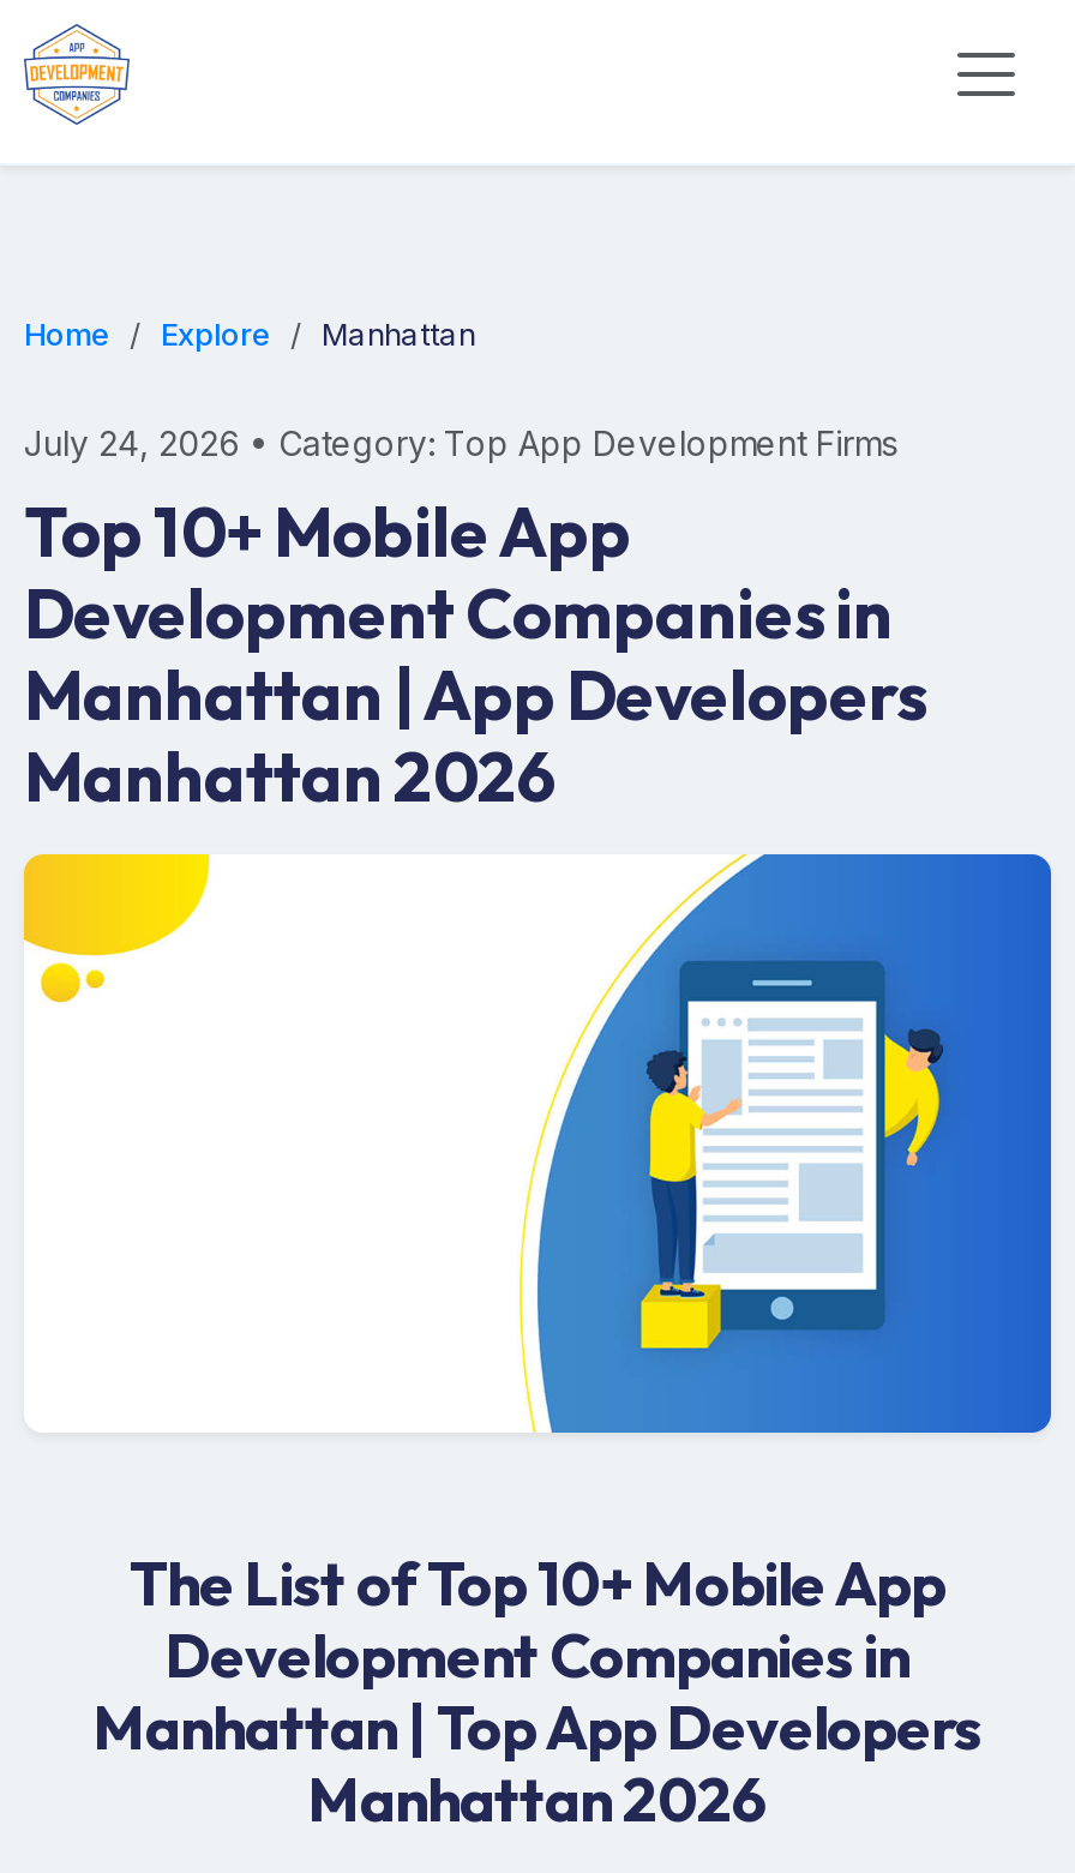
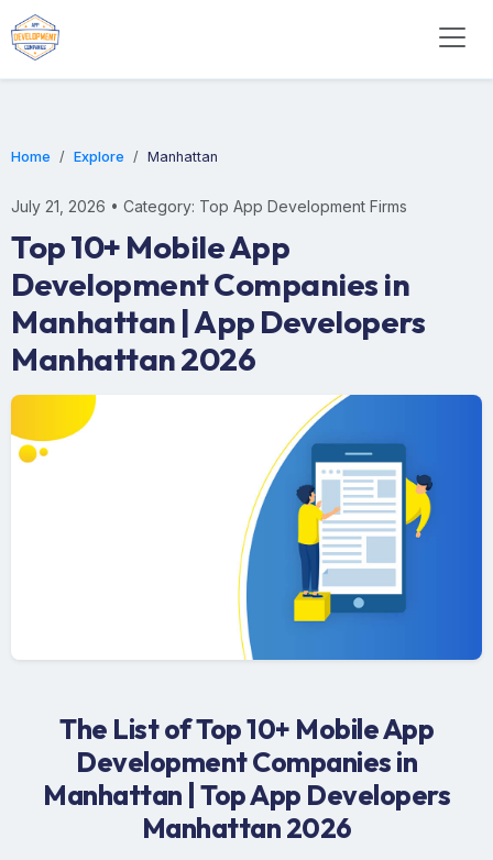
- July 24, 2026 • Category: Top App Development Firms
+ July 21, 2026 • Category: Top App Development Firms
